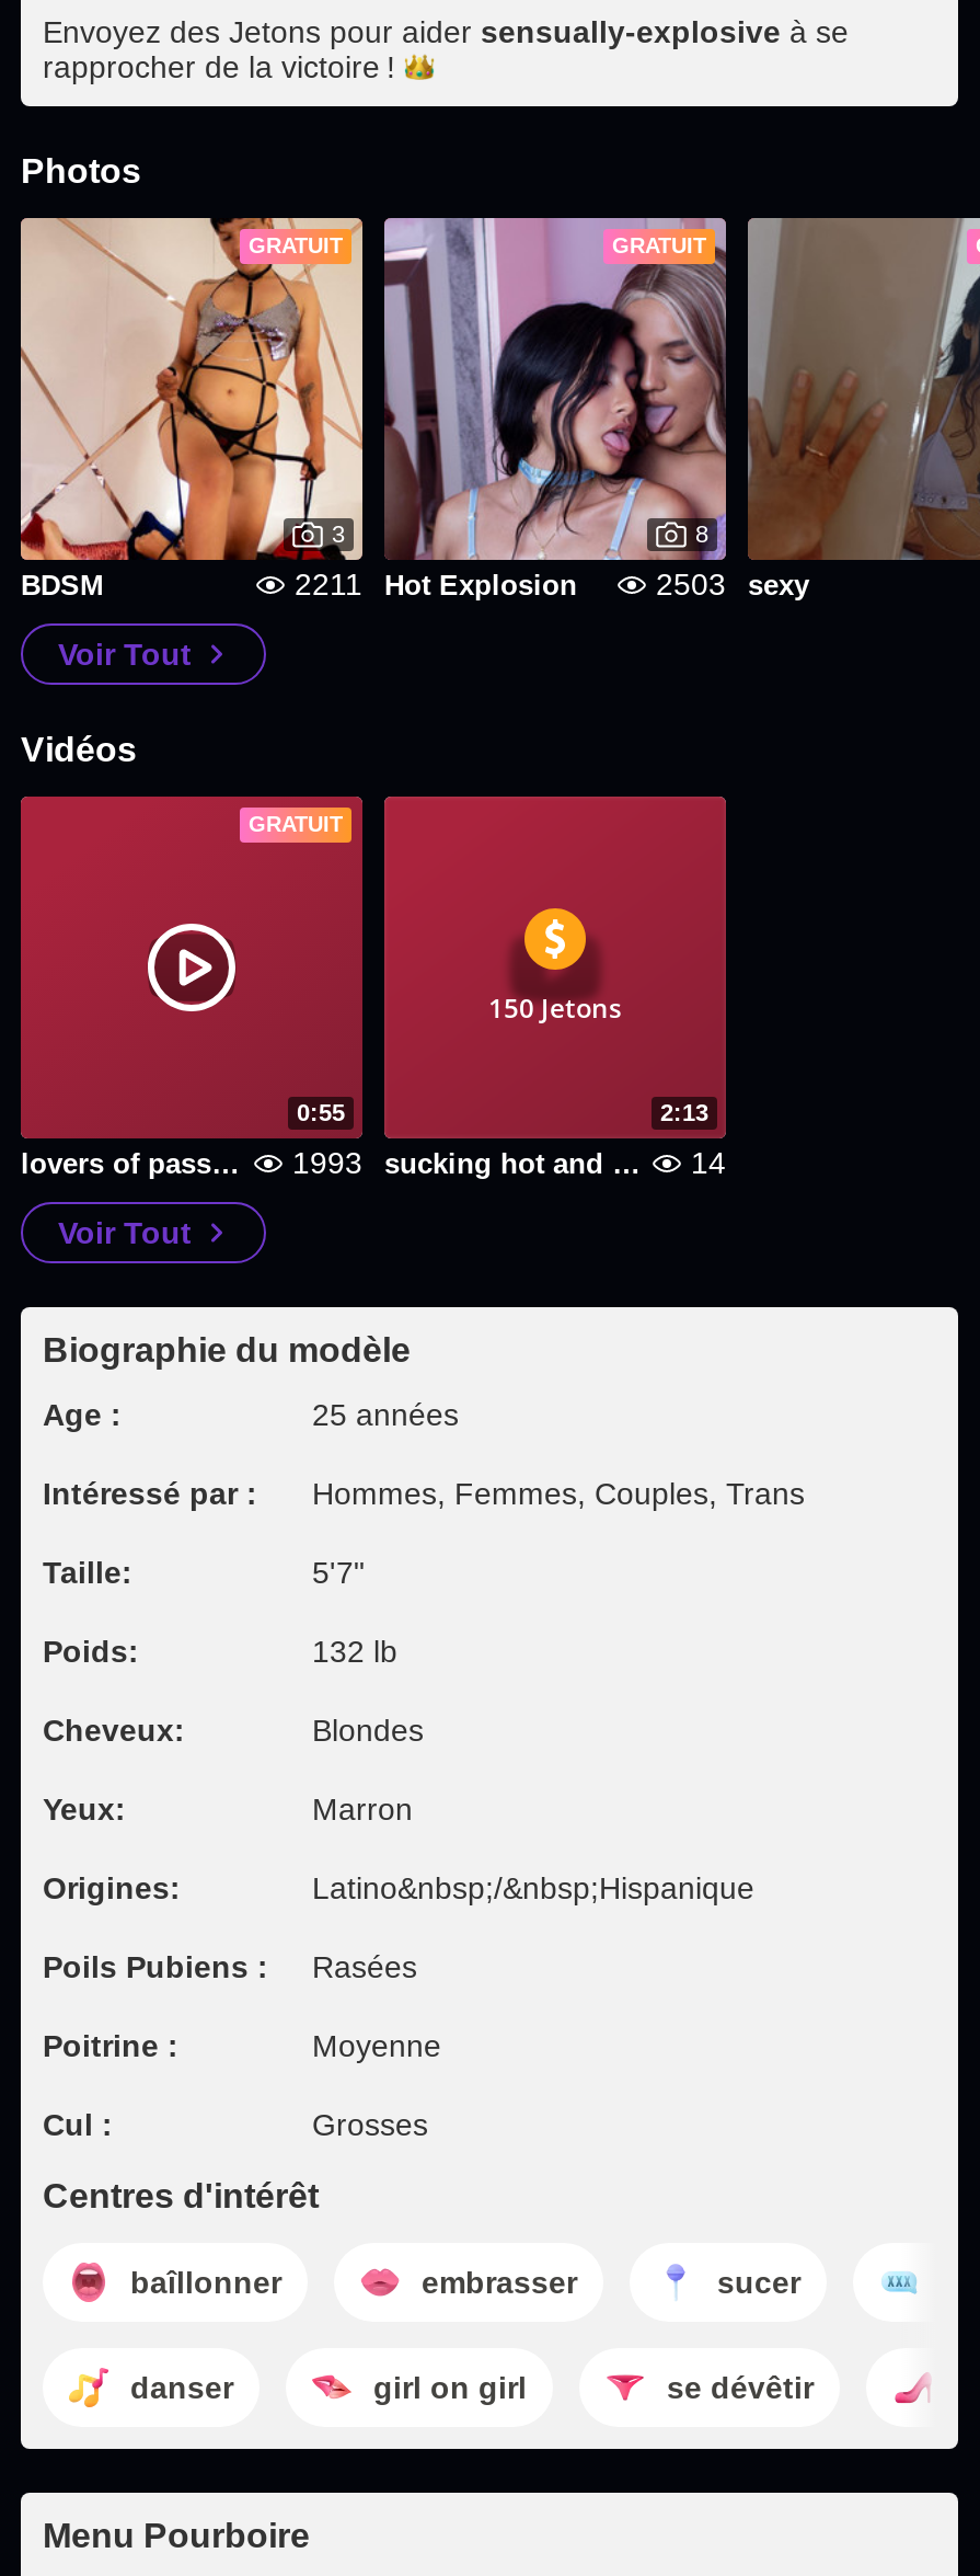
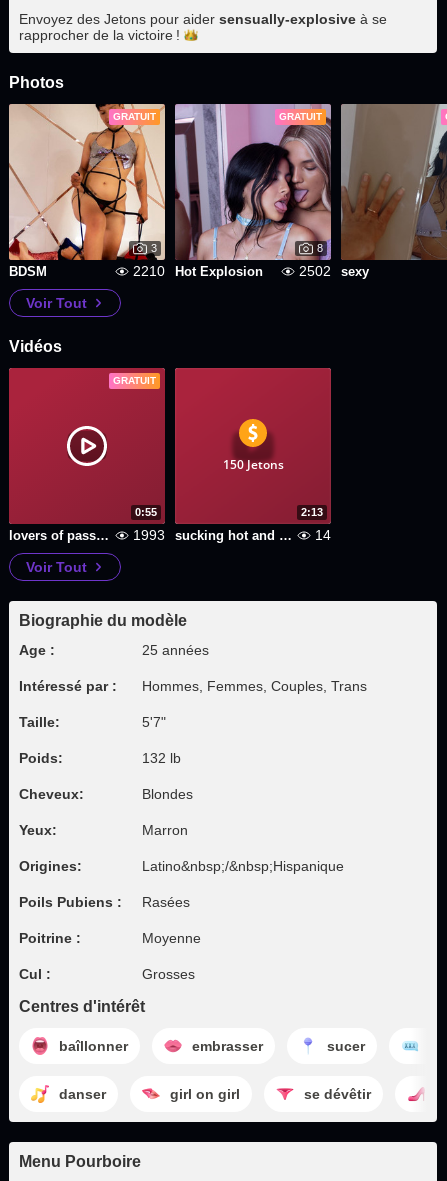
- 2211 Hot Explosion
+ 2210 Hot Explosion

- 2503 sexy
+ 2502 sexy
